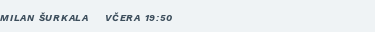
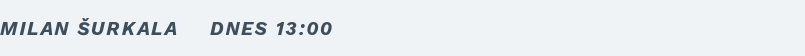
- MILAN ŠURKALA VČERA 19:50
+ MILAN ŠURKALA DNES 13:00
